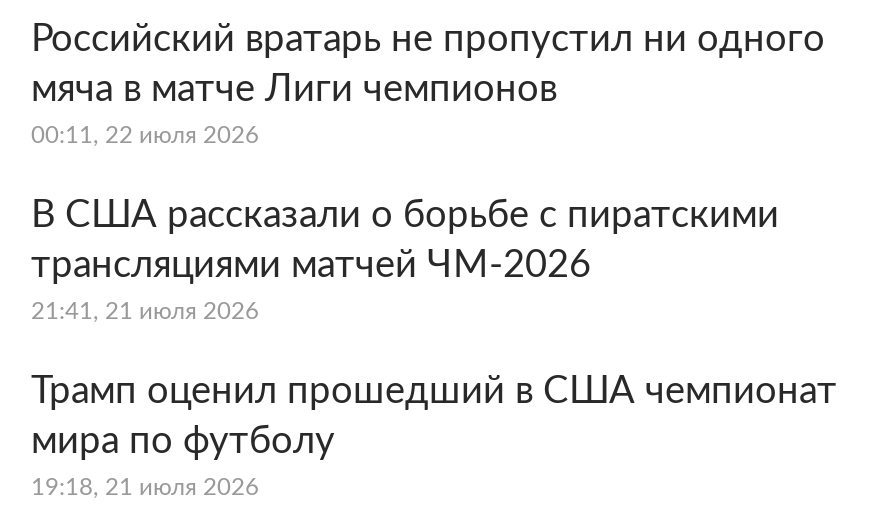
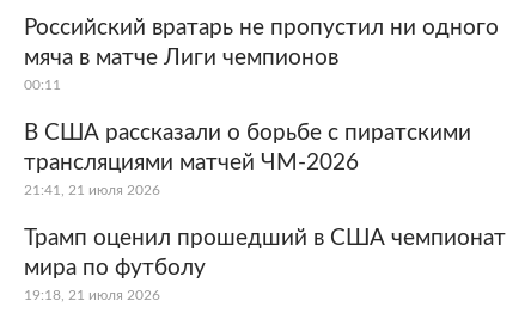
- 00:11, 22 июля 2026
+ 00:11
